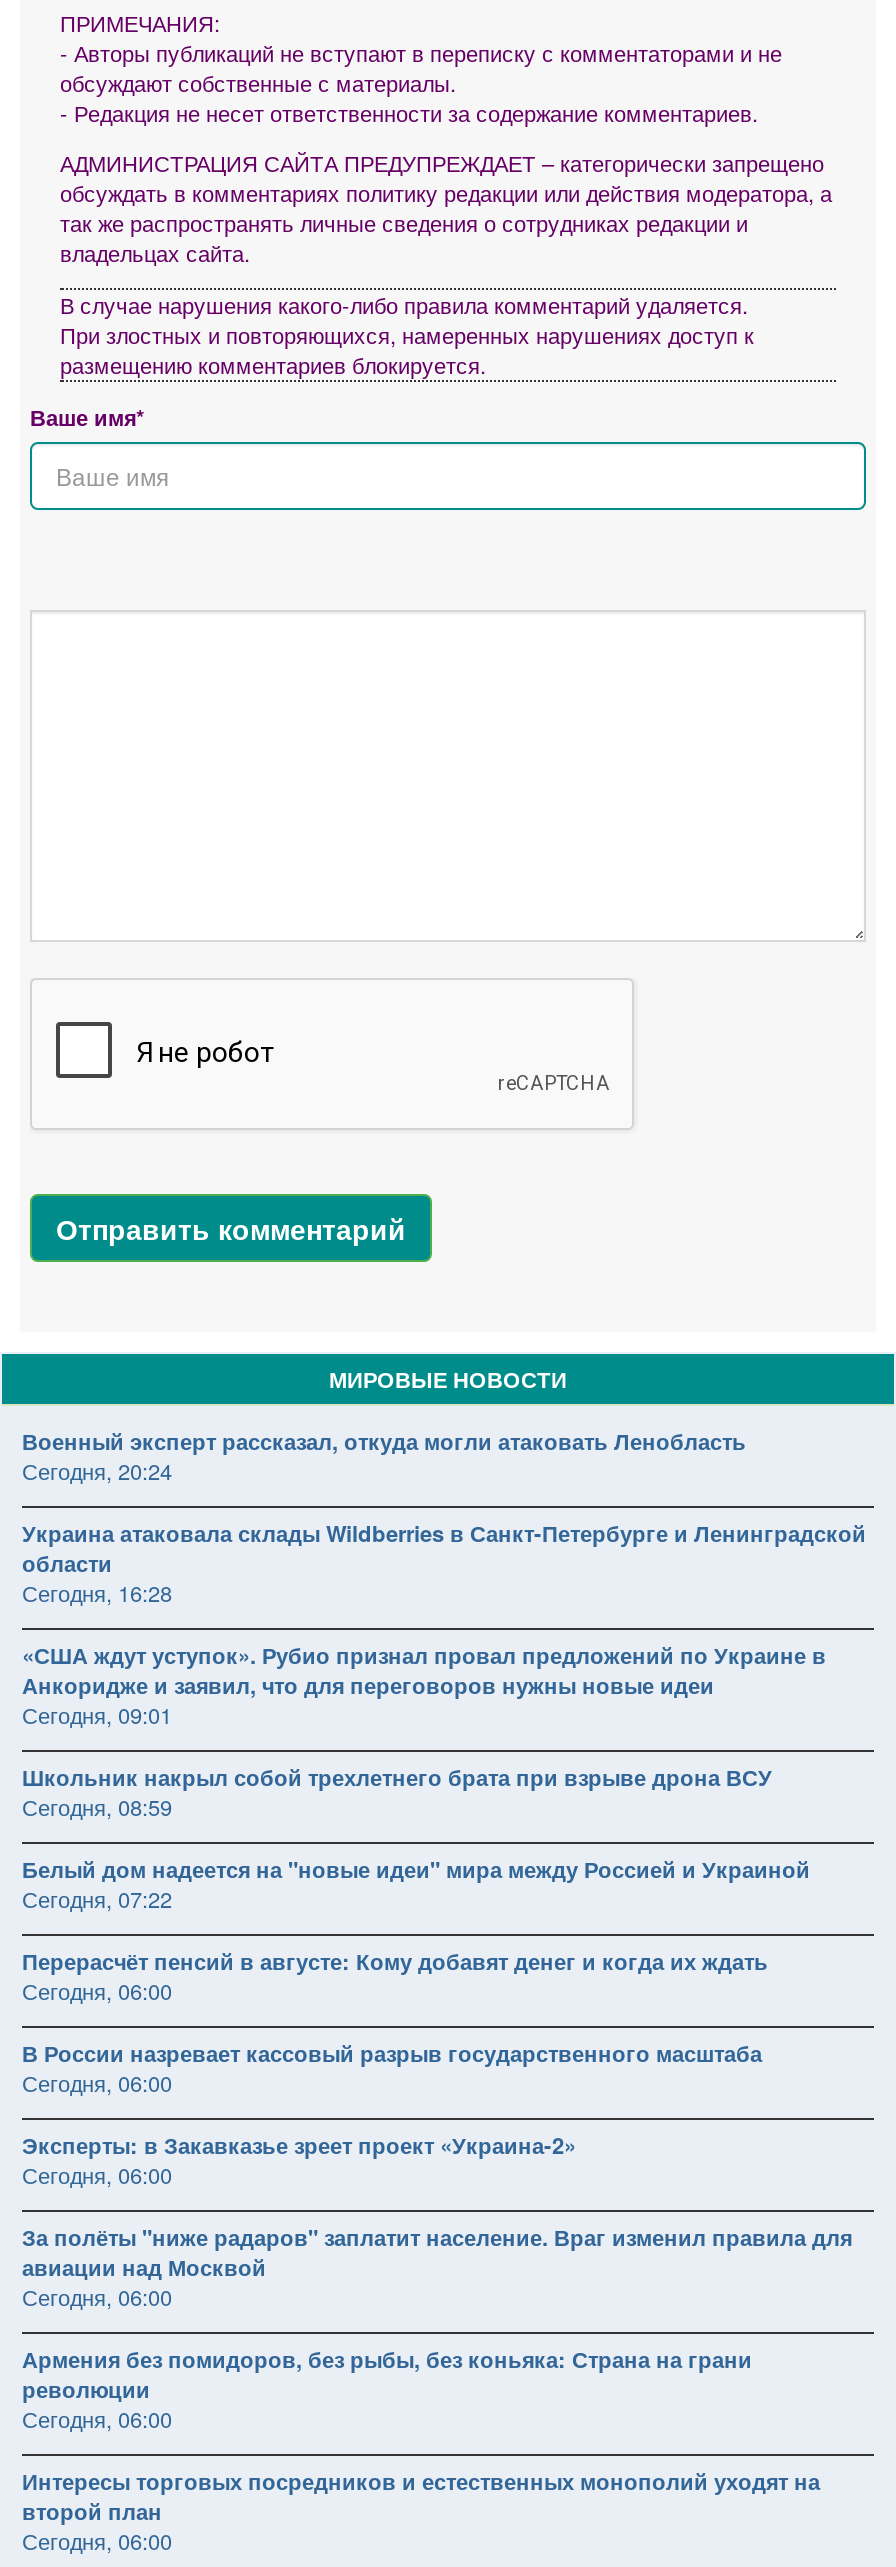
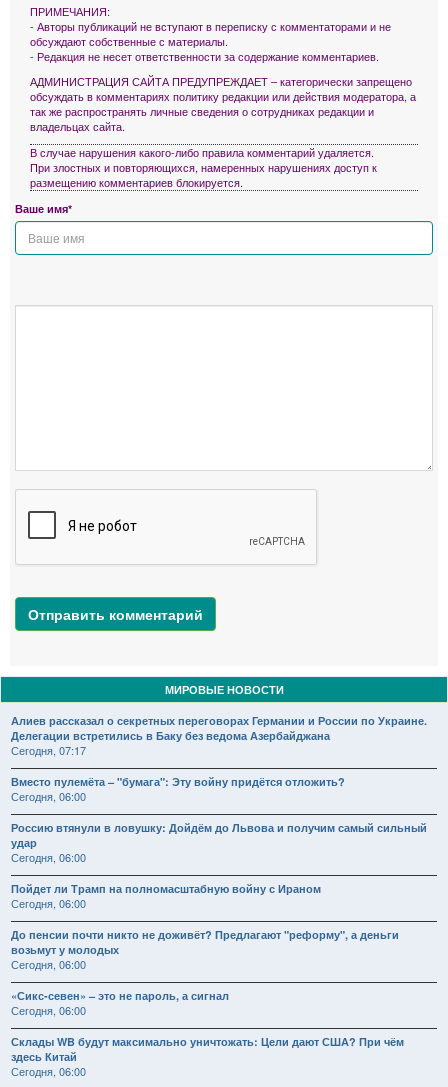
- Военный эксперт рассказал, откуда могли атаковать Ленобласть
- Сегодня, 20:24
- Украина атаковала склады Wildberries в Санкт-Петербурге и Ленинградской
- области
- Сегодня, 16:28
- «США ждут уступок». Рубио признал провал предложений по Украине в
- Анкоридже и заявил, что для переговоров нужны новые идеи
- Сегодня, 09:01
- Школьник накрыл собой трехлетнего брата при взрыве дрона ВСУ
- Сегодня, 08:59
- Белый дом надеется на "новые идеи" мира между Россией и Украиной
- Сегодня, 07:22
- Перерасчёт пенсий в августе: Кому добавят денег и когда их ждать
+ Алиев рассказал о секретных переговорах Германии и России по Украине.
+ Делегации встретились в Баку без ведома Азербайджана
+ Сегодня, 07:17
+ Вместо пулемёта – "бумага": Эту войну придётся отложить?

- В России назревает кассовый разрыв государственного масштаба
+ Россию втянули в ловушку: Дойдём до Львова и получим самый сильный
+ удар

- Эксперты: в Закавказье зреет проект «Украина-2»
+ Пойдет ли Трамп на полномасштабную войну с Ираном

- За полёты "ниже радаров" заплатит население. Враг изменил правила для
- авиации над Москвой
+ До пенсии почти никто не доживёт? Предлагают "реформу", а деньги
+ возьмут у молодых

- Армения без помидоров, без рыбы, без коньяка: Страна на грани
- революции
+ «Сикс-севен» – это не пароль, а сигнал

- Интересы торговых посредников и естественных монополий уходят на
- второй план
+ Склады WB будут максимально уничтожать: Цели дают США? При чём
+ здесь Китай
